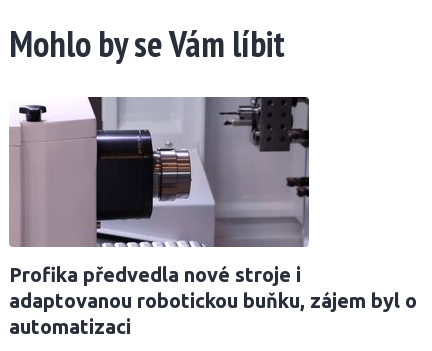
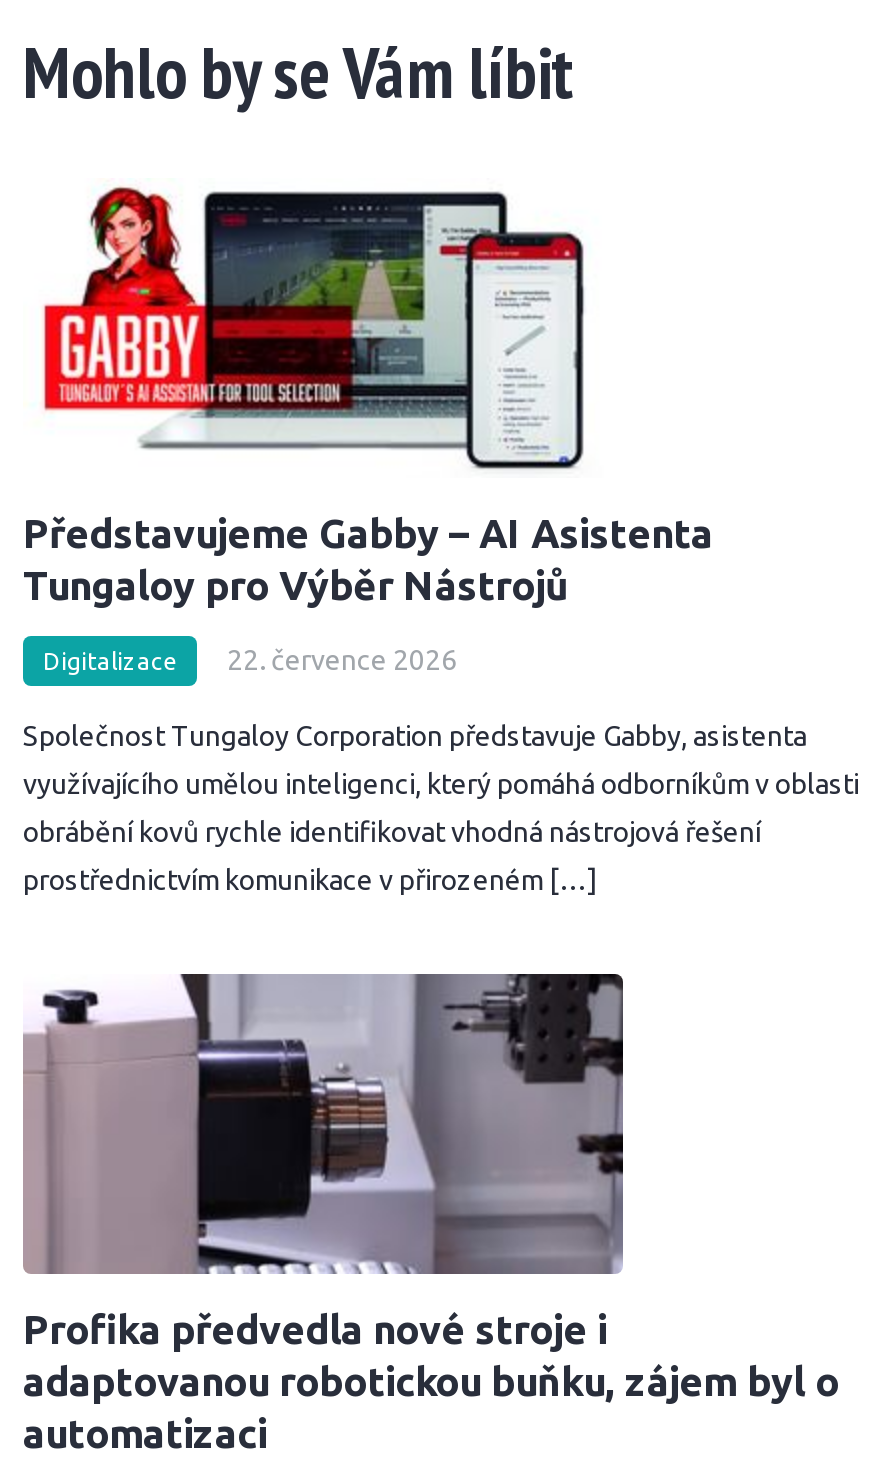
+ [image]
+ Představujeme Gabby – AI Asistenta
+ Tungaloy pro Výběr Nástrojů
+ Digitalizace
+ 22. července 2026
+ Společnost Tungaloy Corporation představuje Gabby, asistenta
+ využívajícího umělou inteligenci, který pomáhá odborníkům v oblasti
+ obrábění kovů rychle identifikovat vhodná nástrojová řešení
+ prostřednictvím komunikace v přirozeném […]
